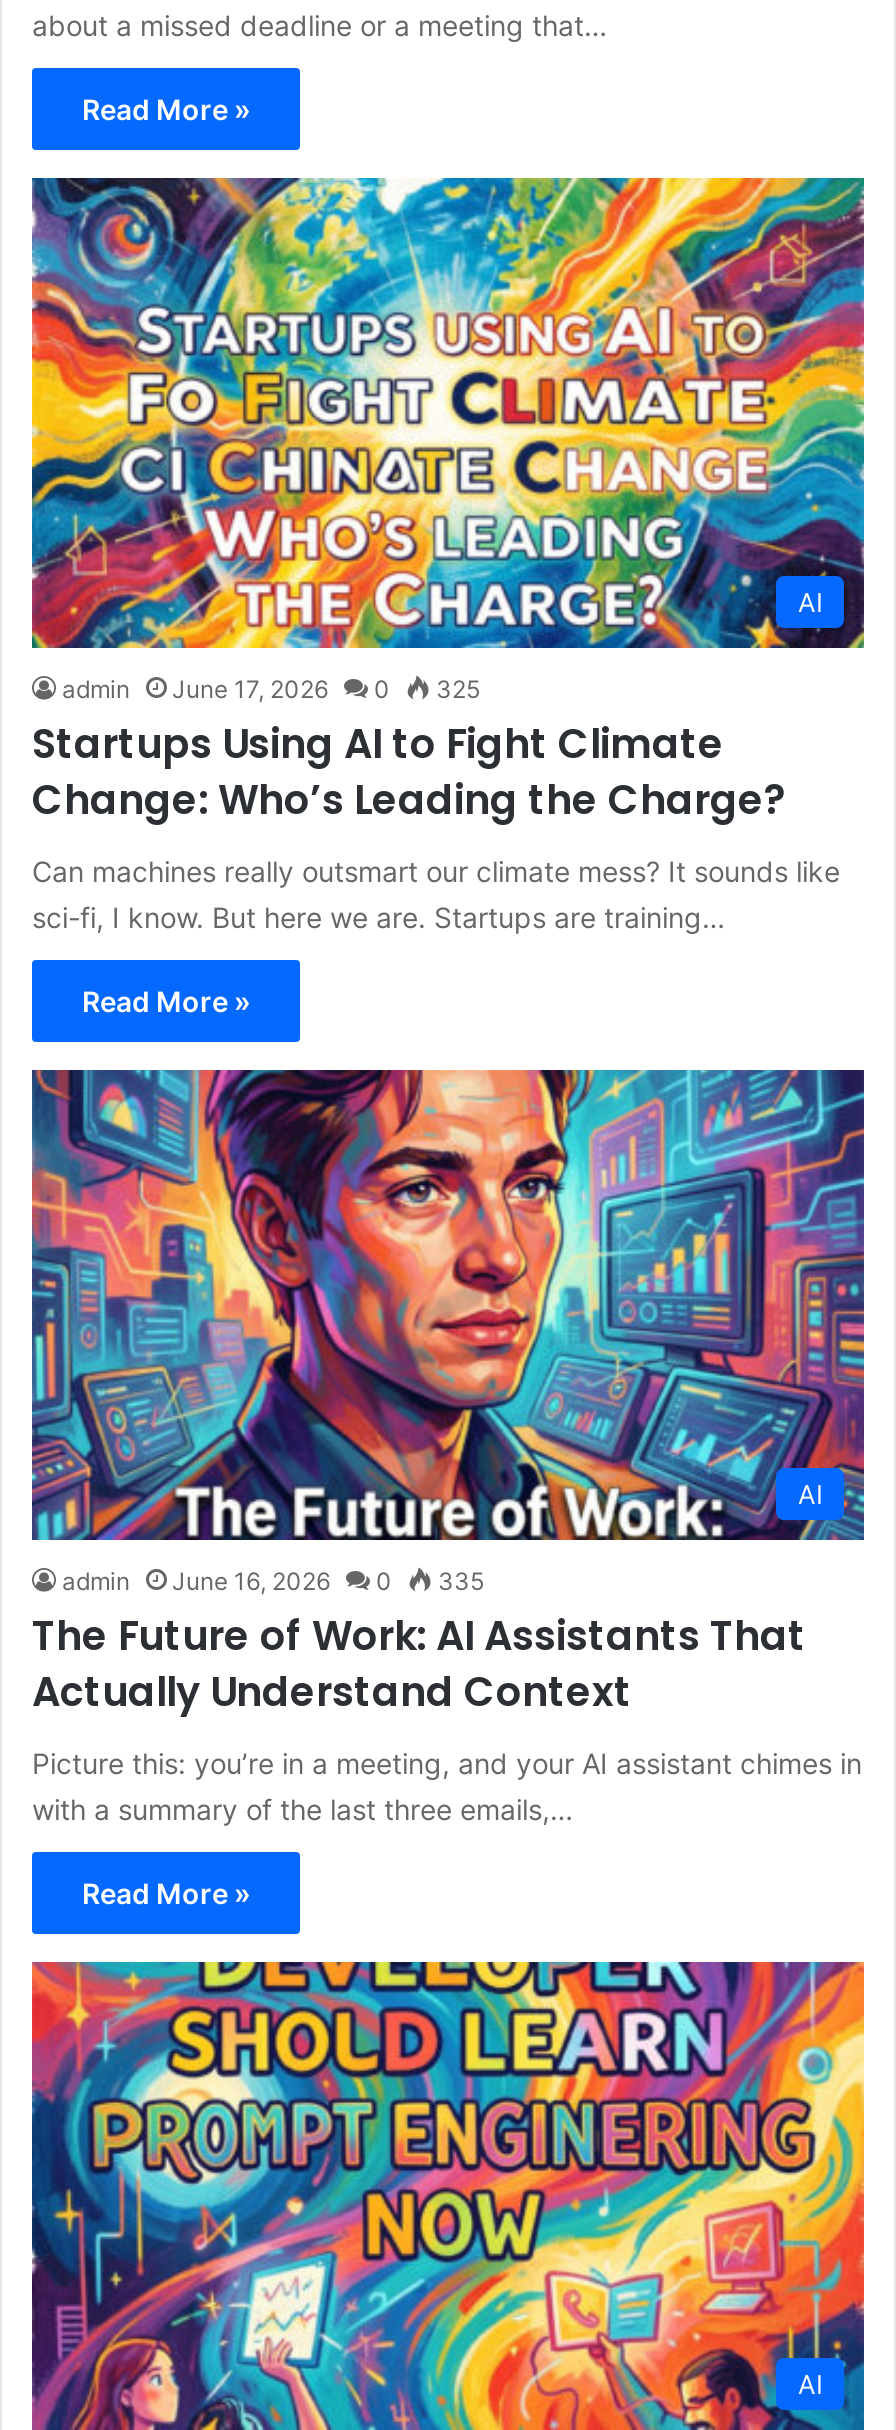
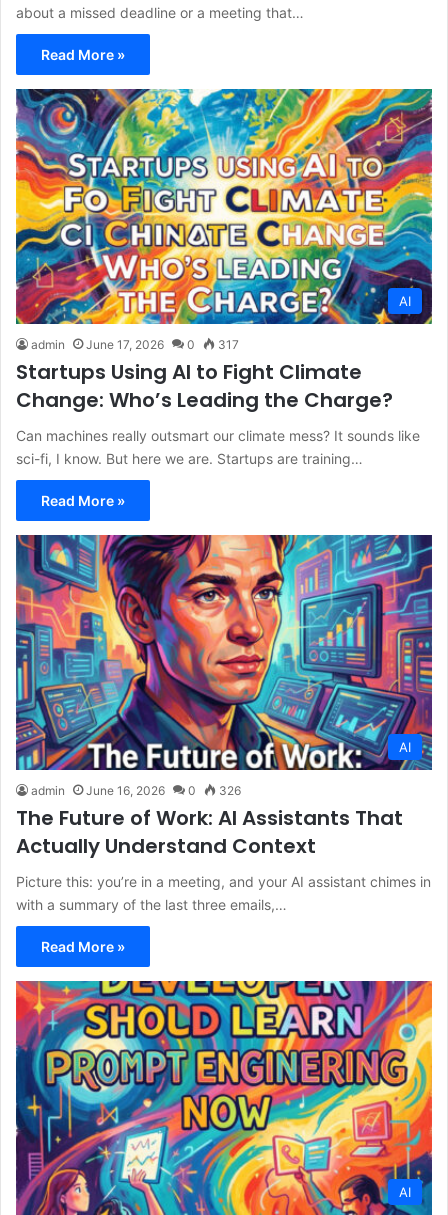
- admin June 17, 2026 0 325
+ admin June 17, 2026 0 317

- admin June 16, 2026 0 335
+ admin June 16, 2026 0 326
